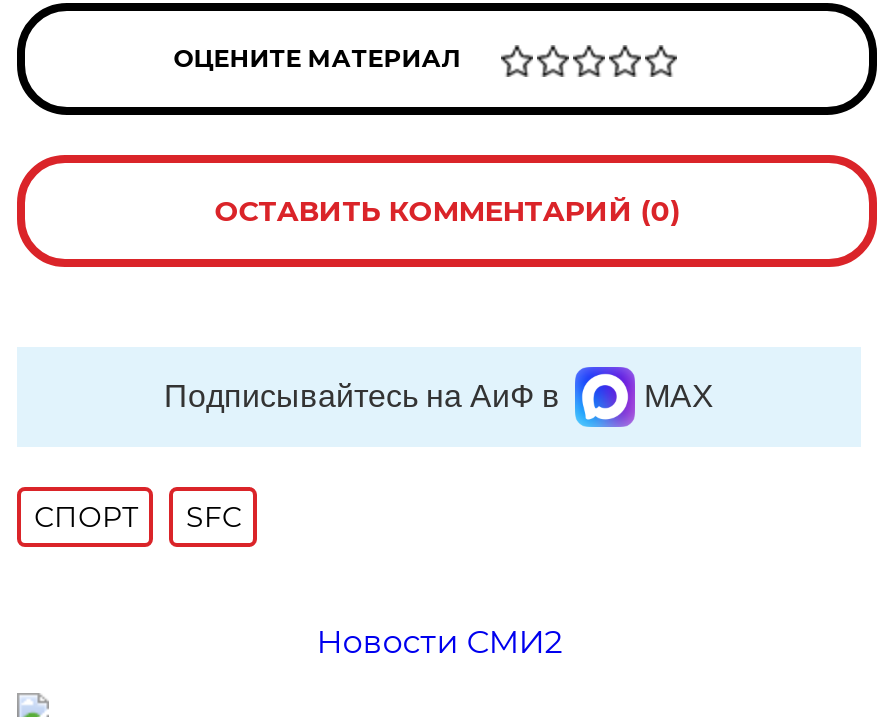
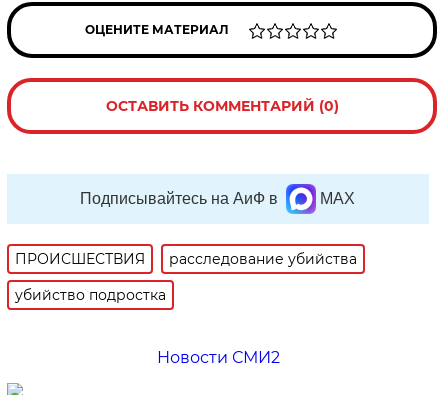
- СПОРТ
- SFC
+ ПРОИСШЕСТВИЯ
+ расследование убийства
+ убийство подростка
